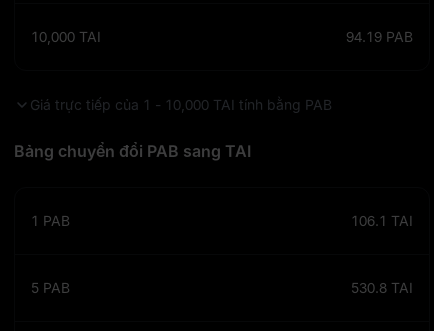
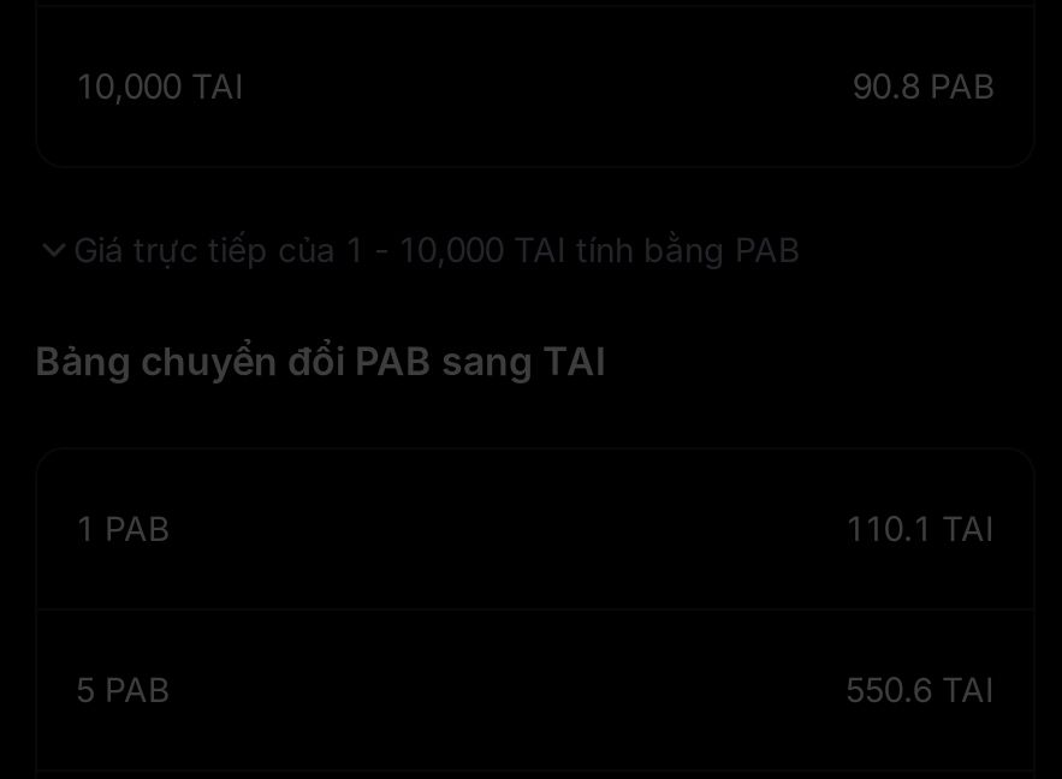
- 94.19 PAB
+ 90.8 PAB

- 106.1 TAI
+ 110.1 TAI

- 530.8 TAI
+ 550.6 TAI
